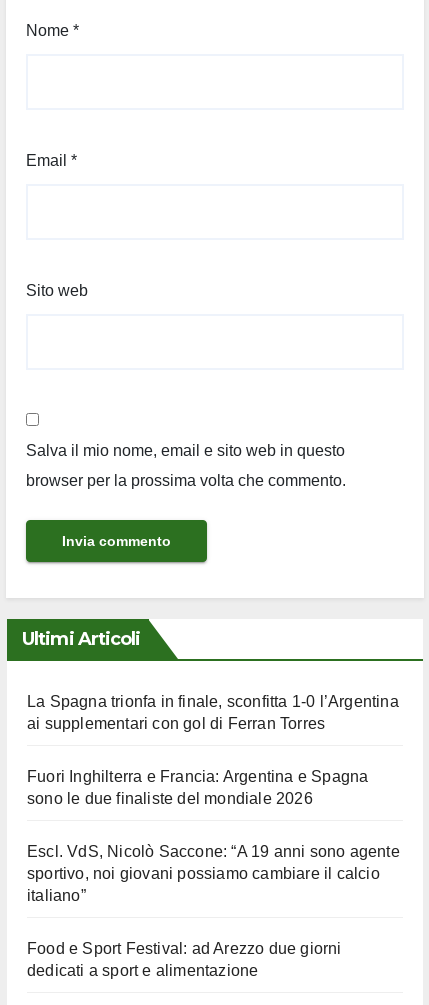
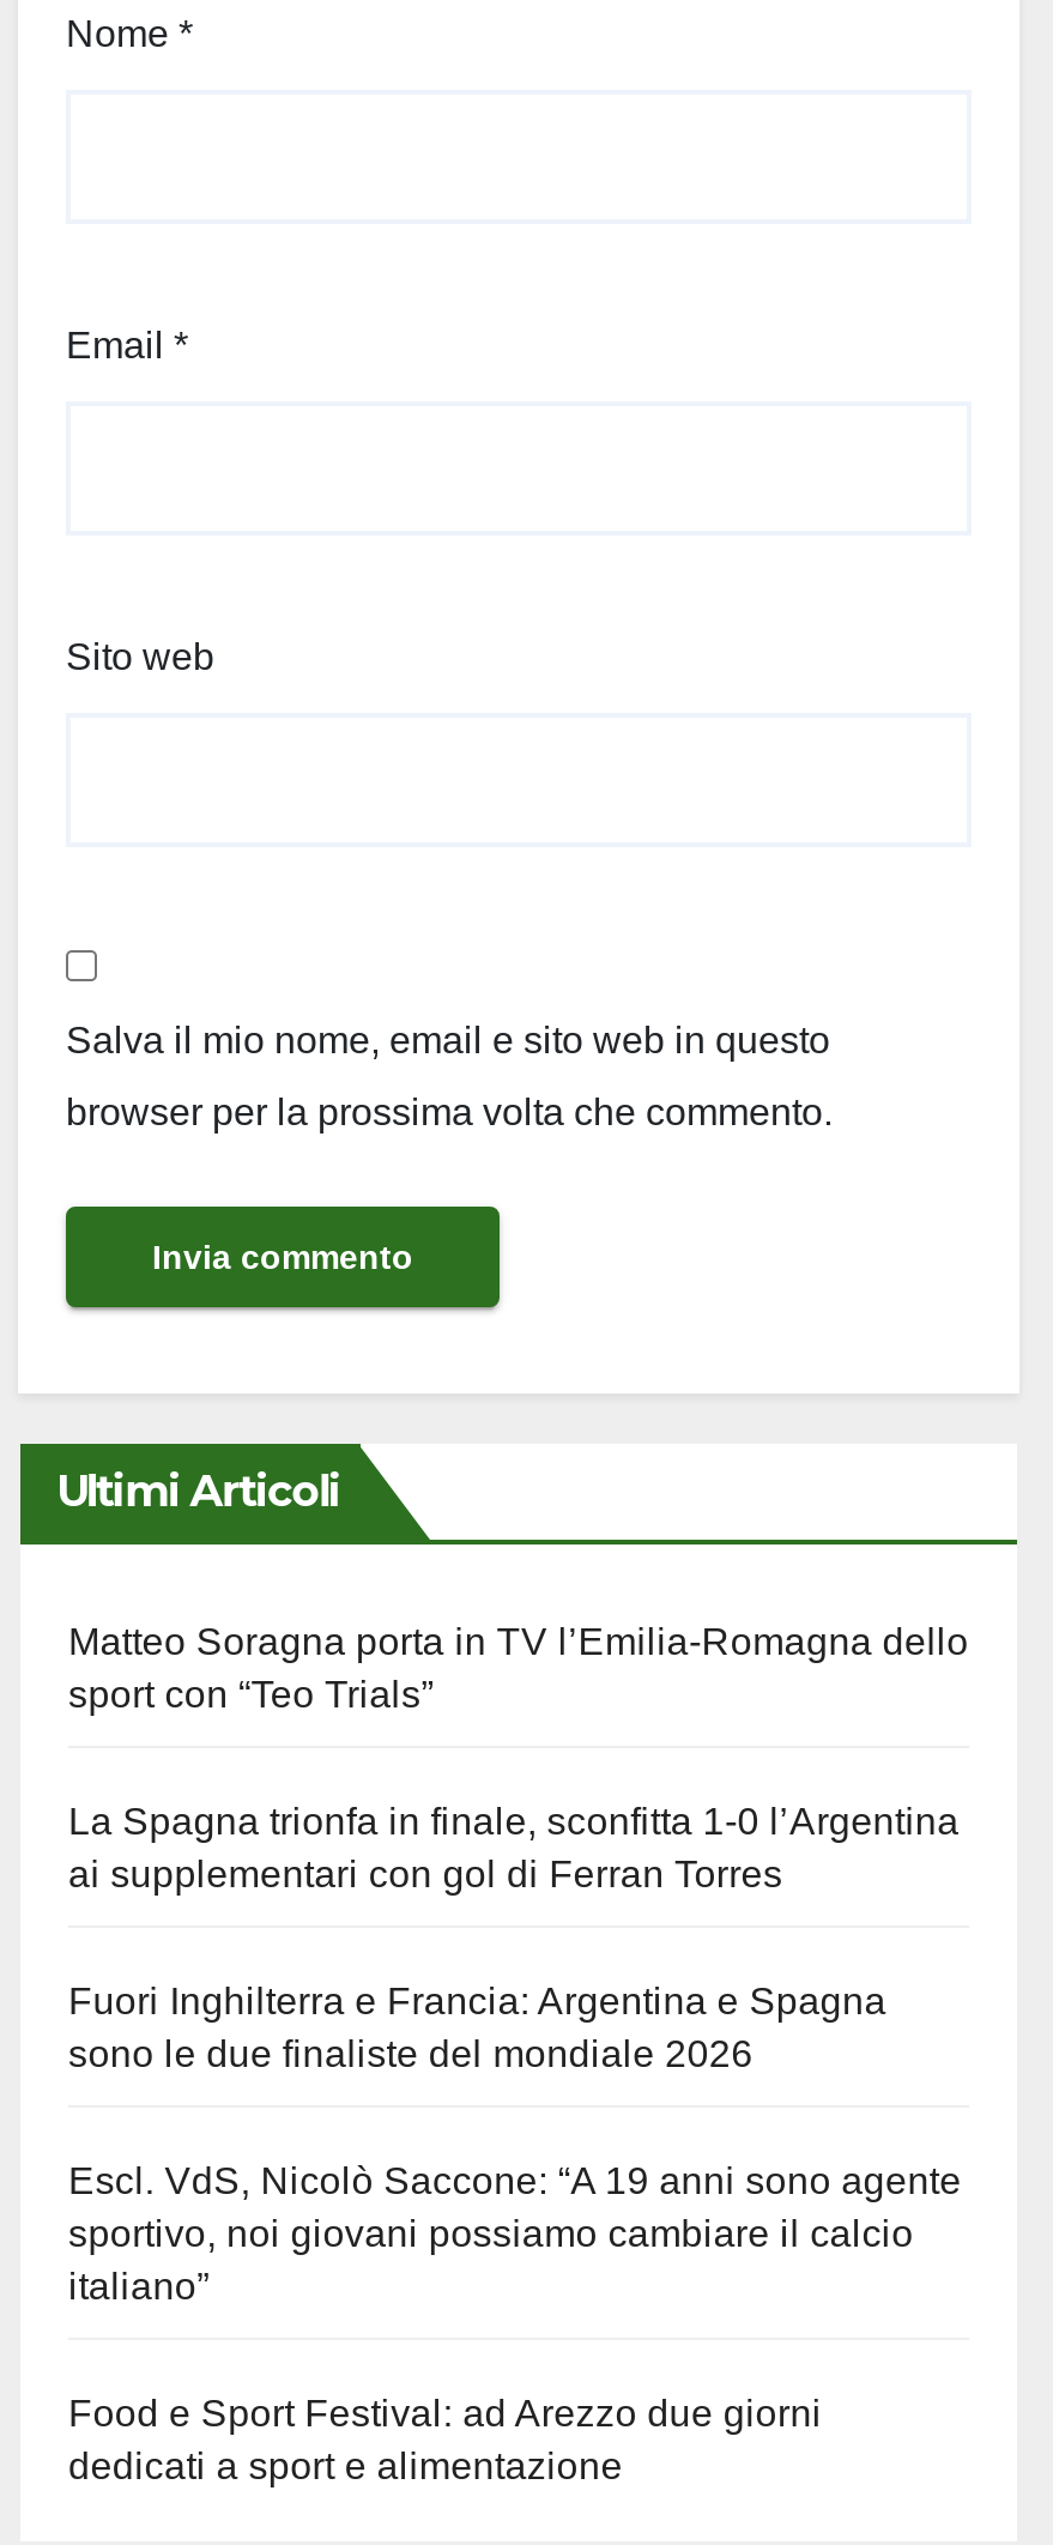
+ Matteo Soragna porta in TV l’Emilia-Romagna dello
+ sport con “Teo Trials”
